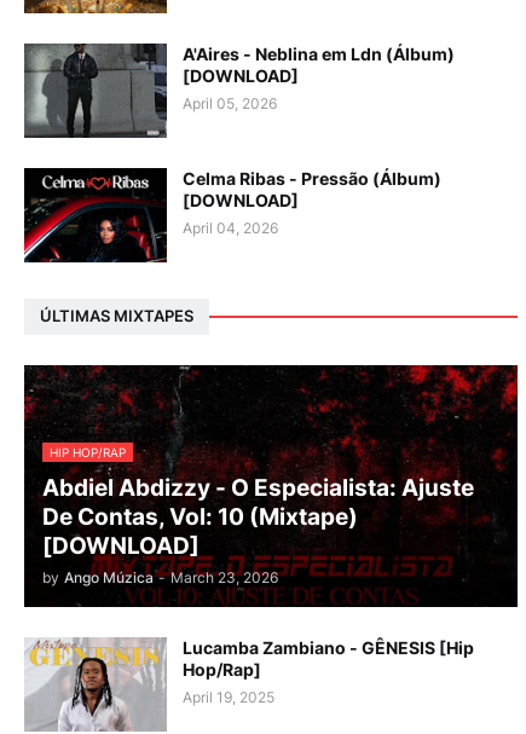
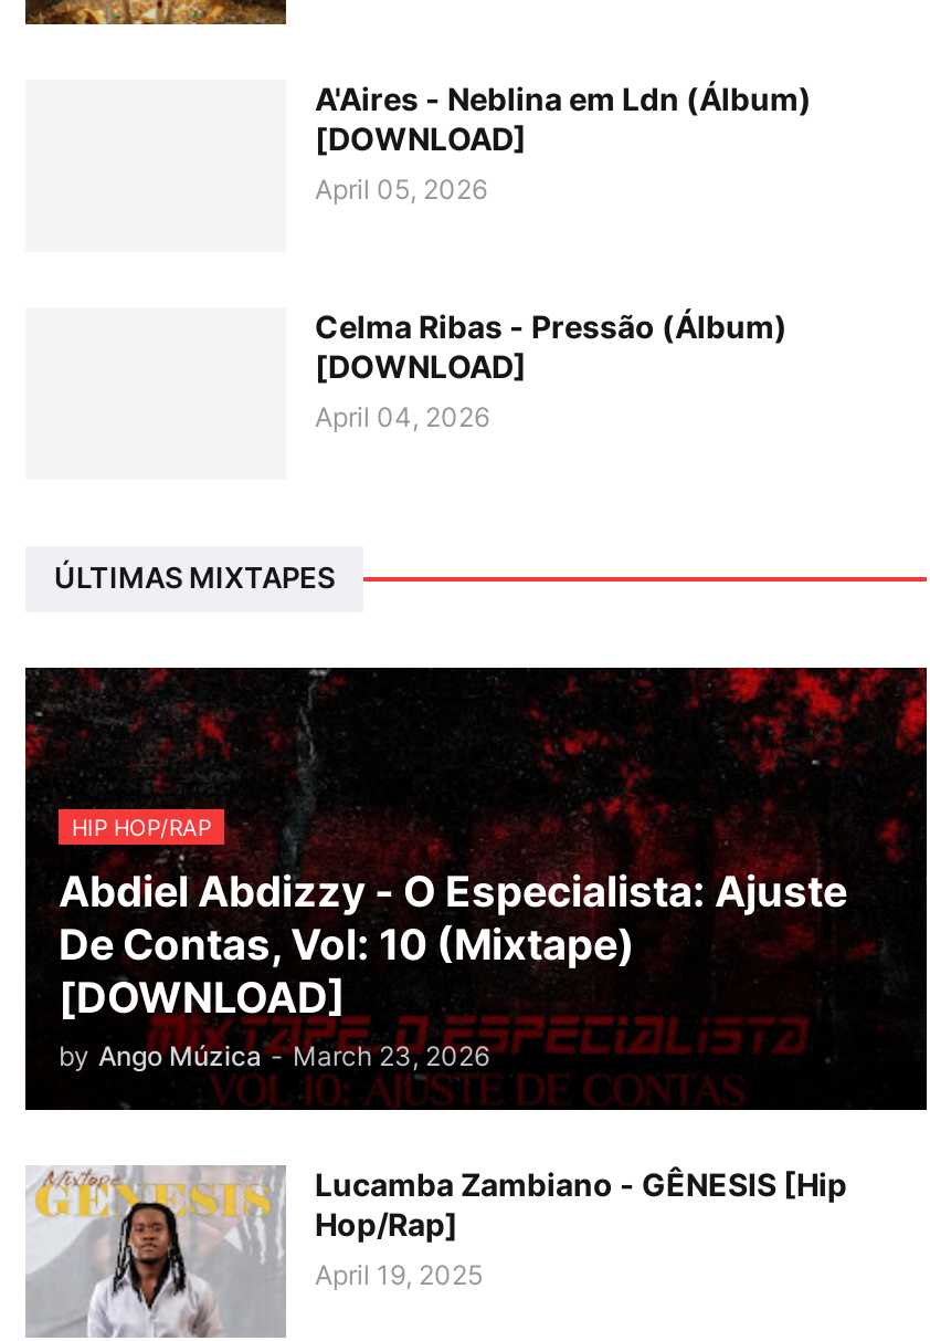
- [image]

- [image]
